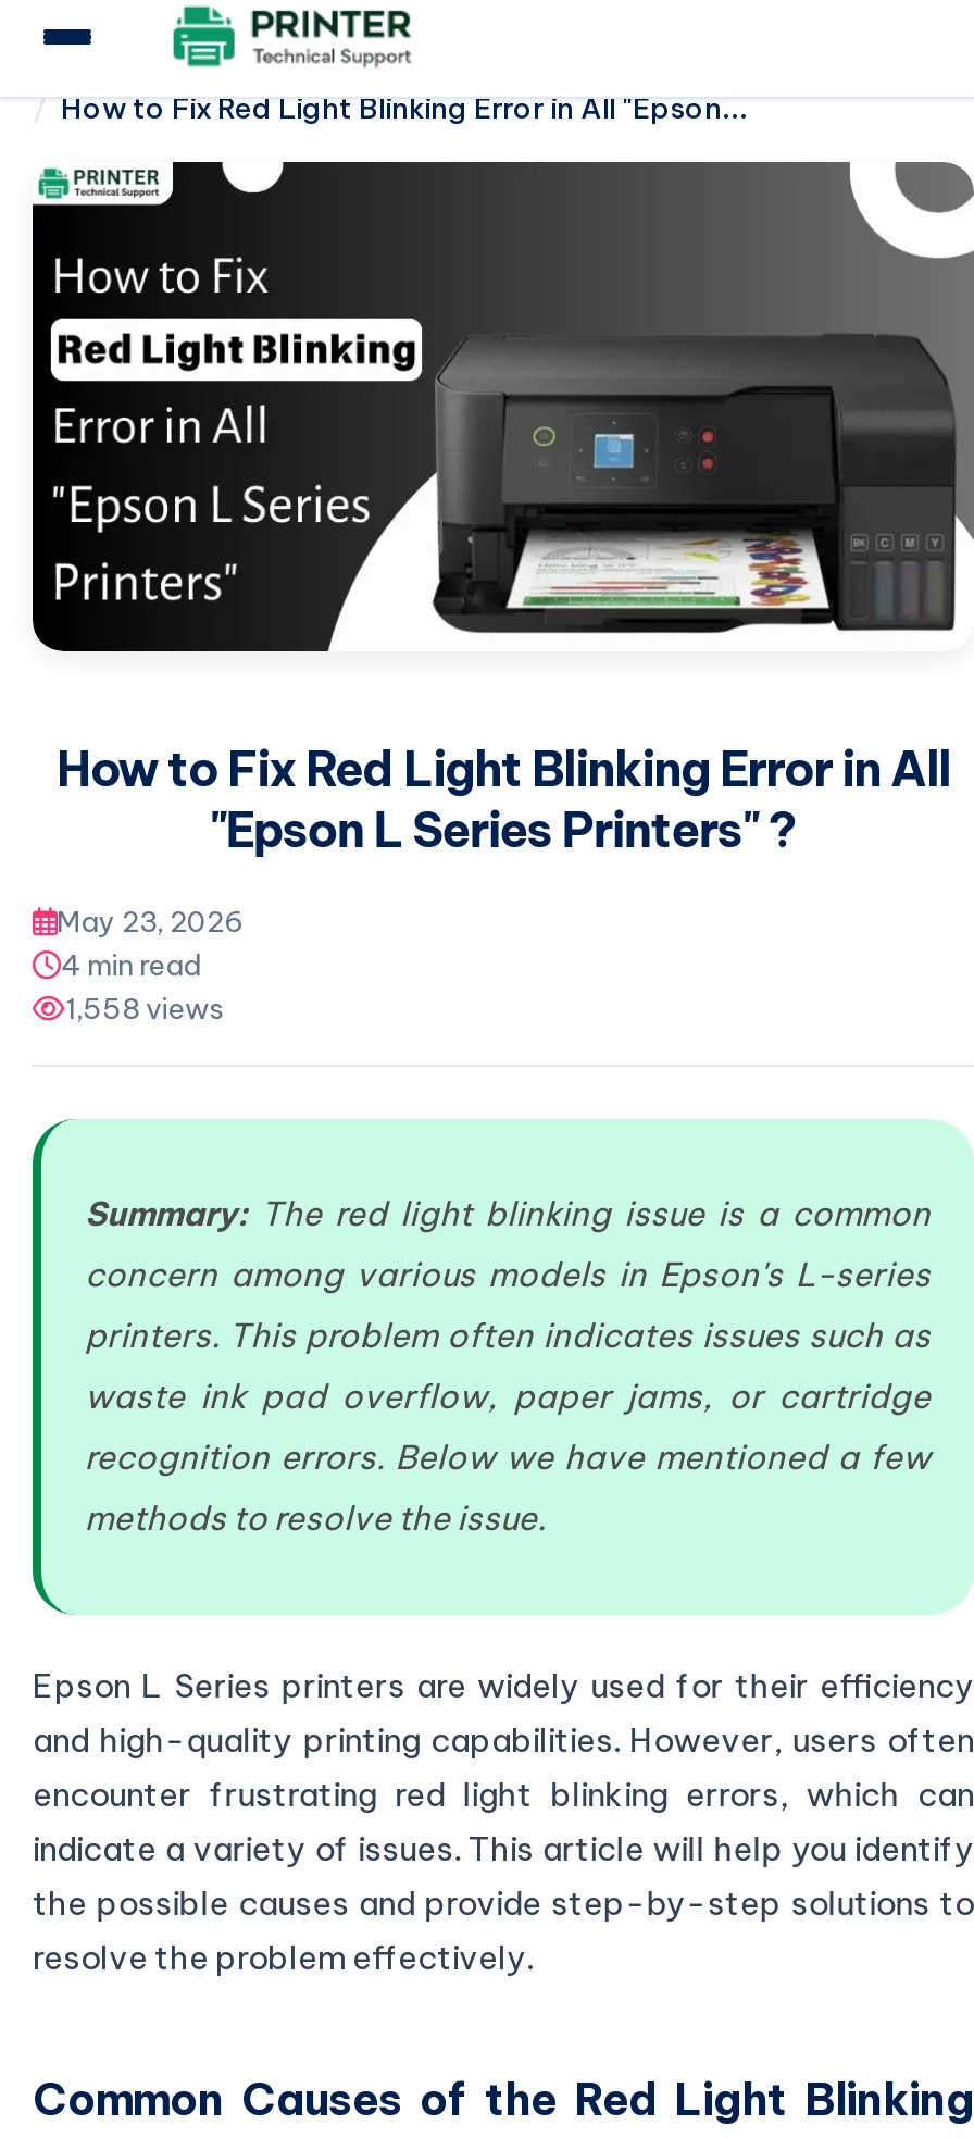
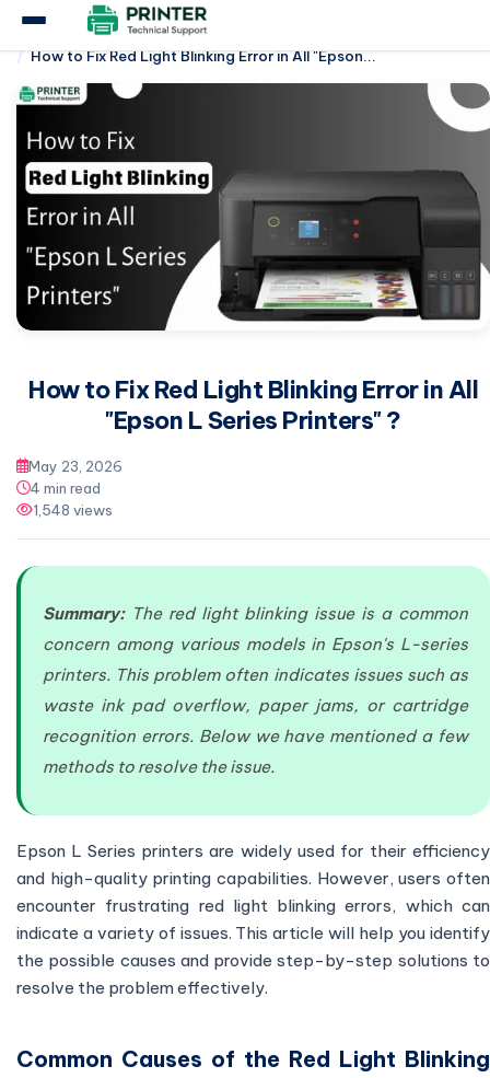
- 1,558 views
+ 1,548 views
